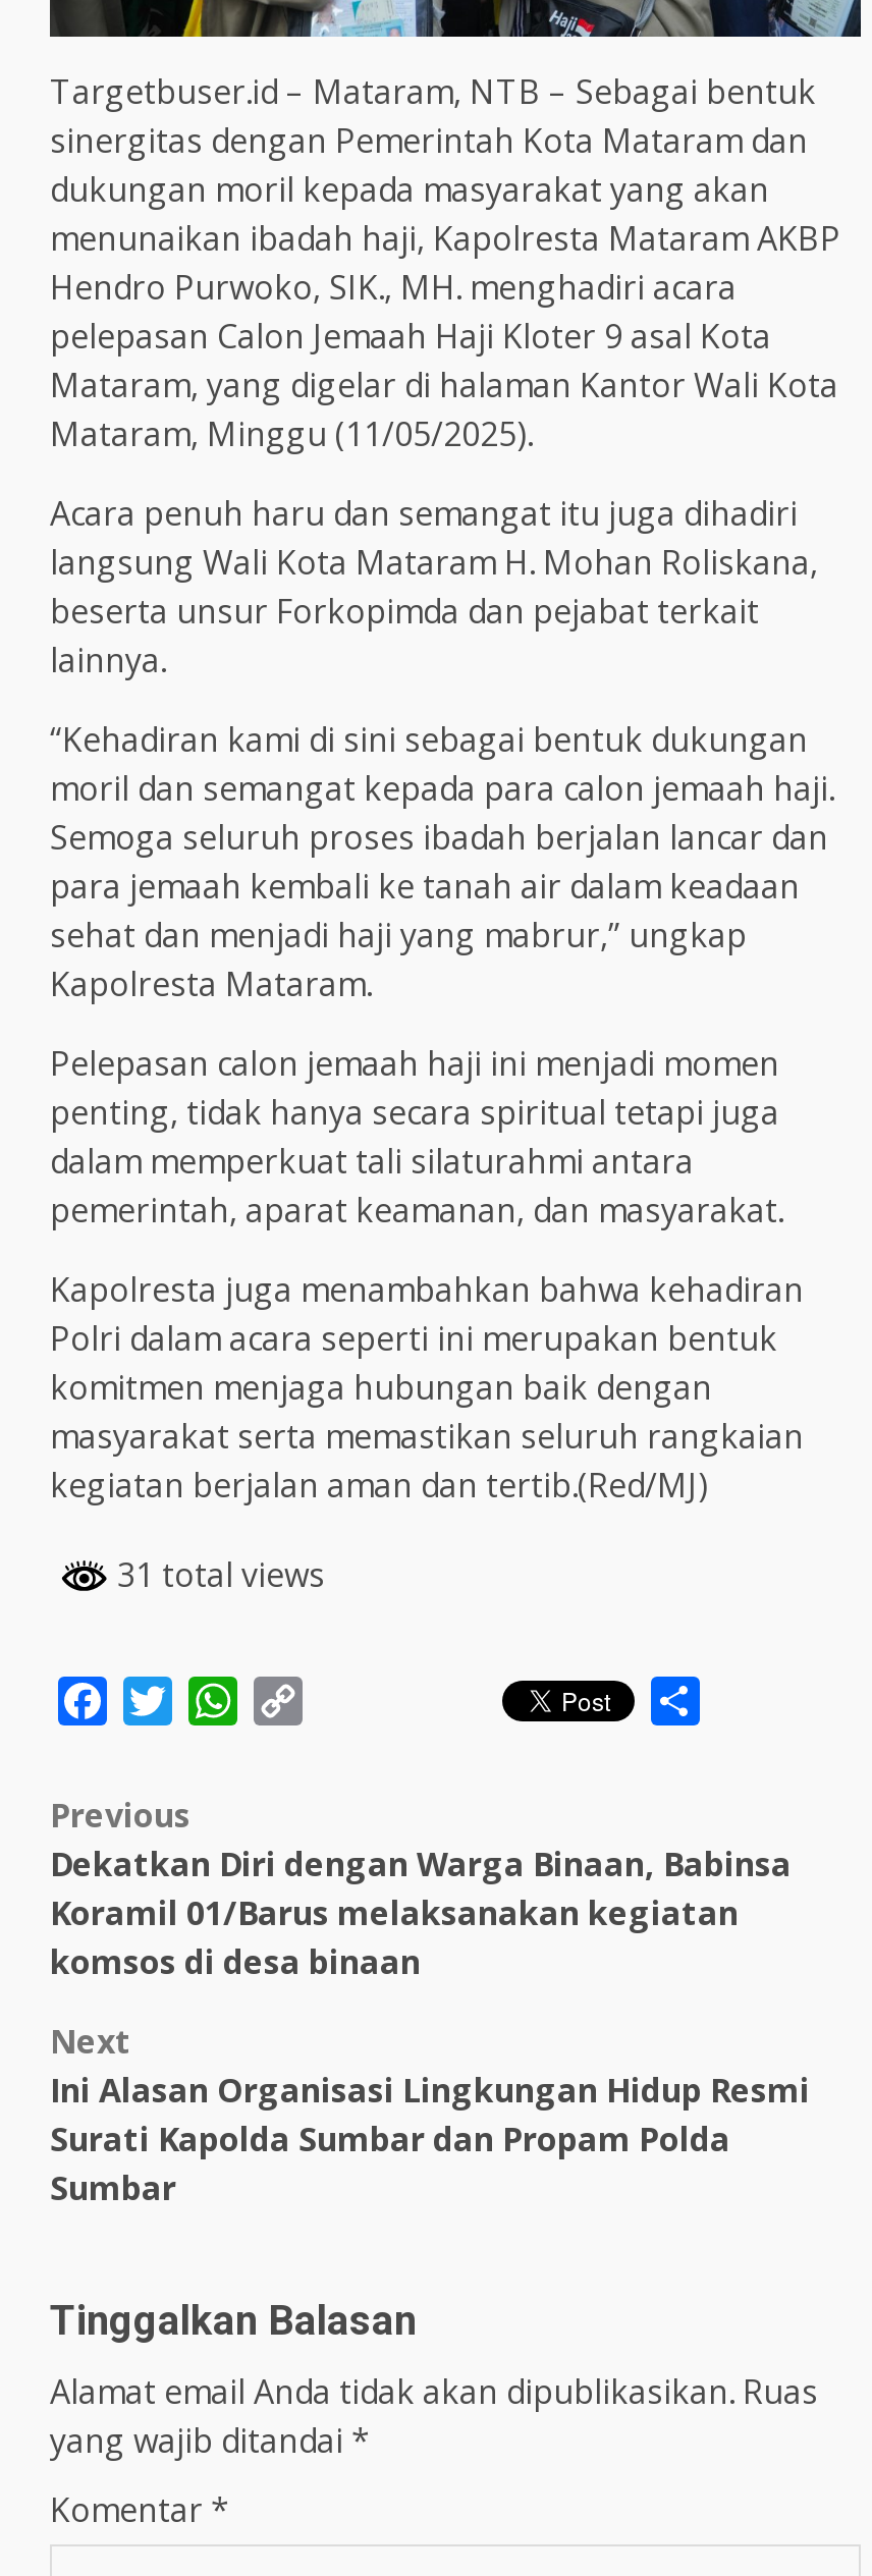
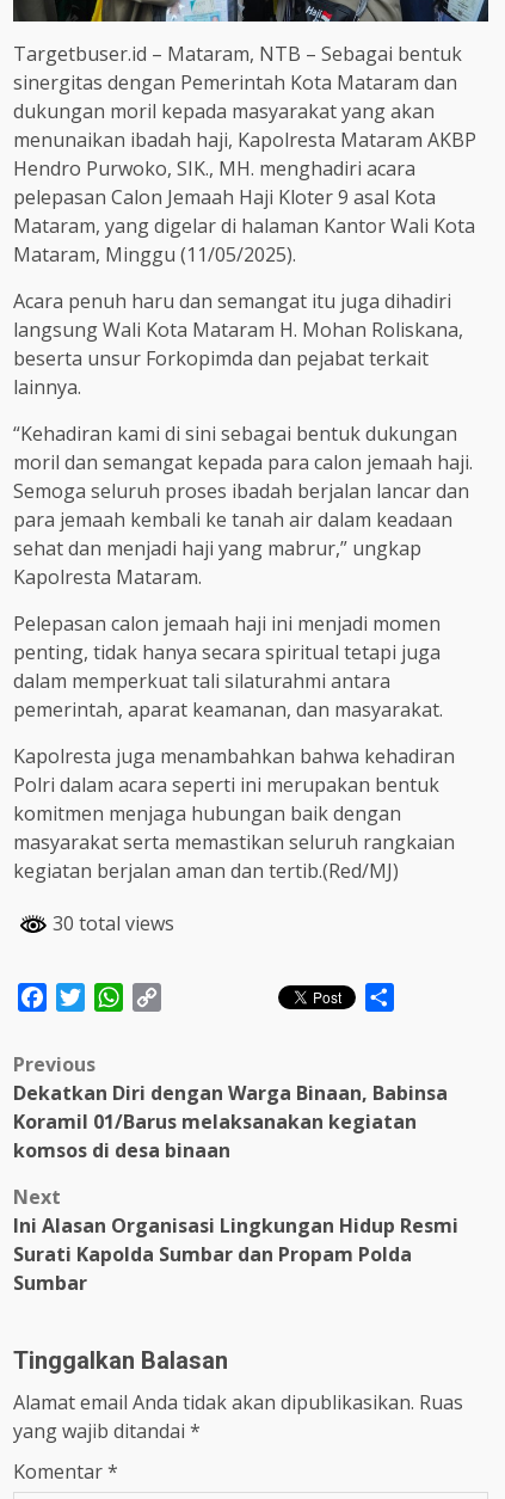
- 31 total views
+ 30 total views
